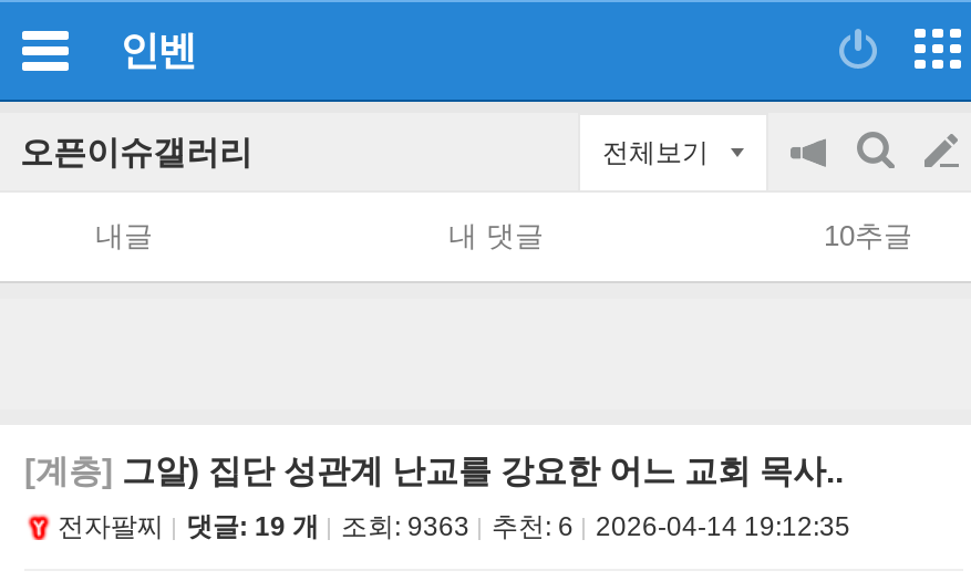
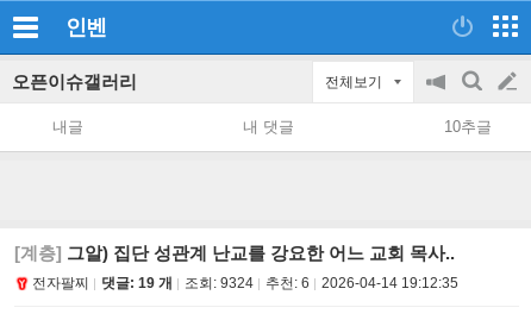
- 전자팔찌 댓글: 19 개 조회: 9363 추천: 6 2026-04-14 19:12:35
+ 전자팔찌 댓글: 19 개 조회: 9324 추천: 6 2026-04-14 19:12:35
